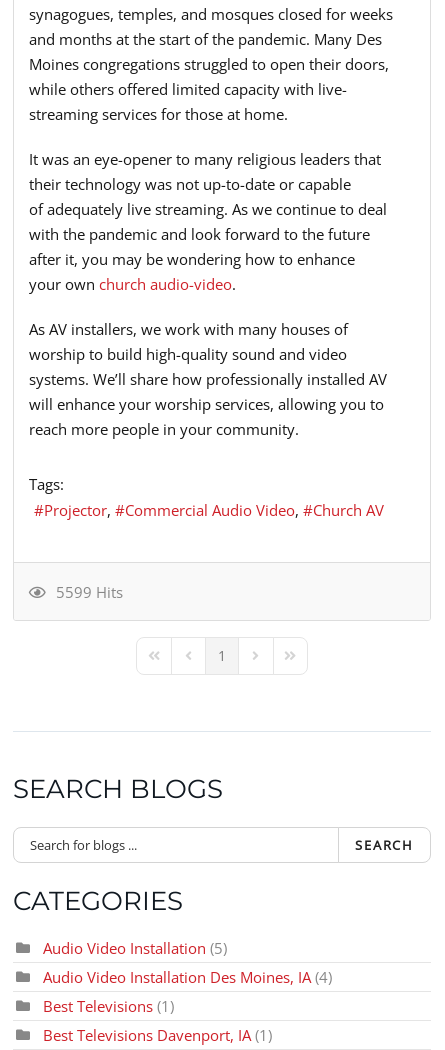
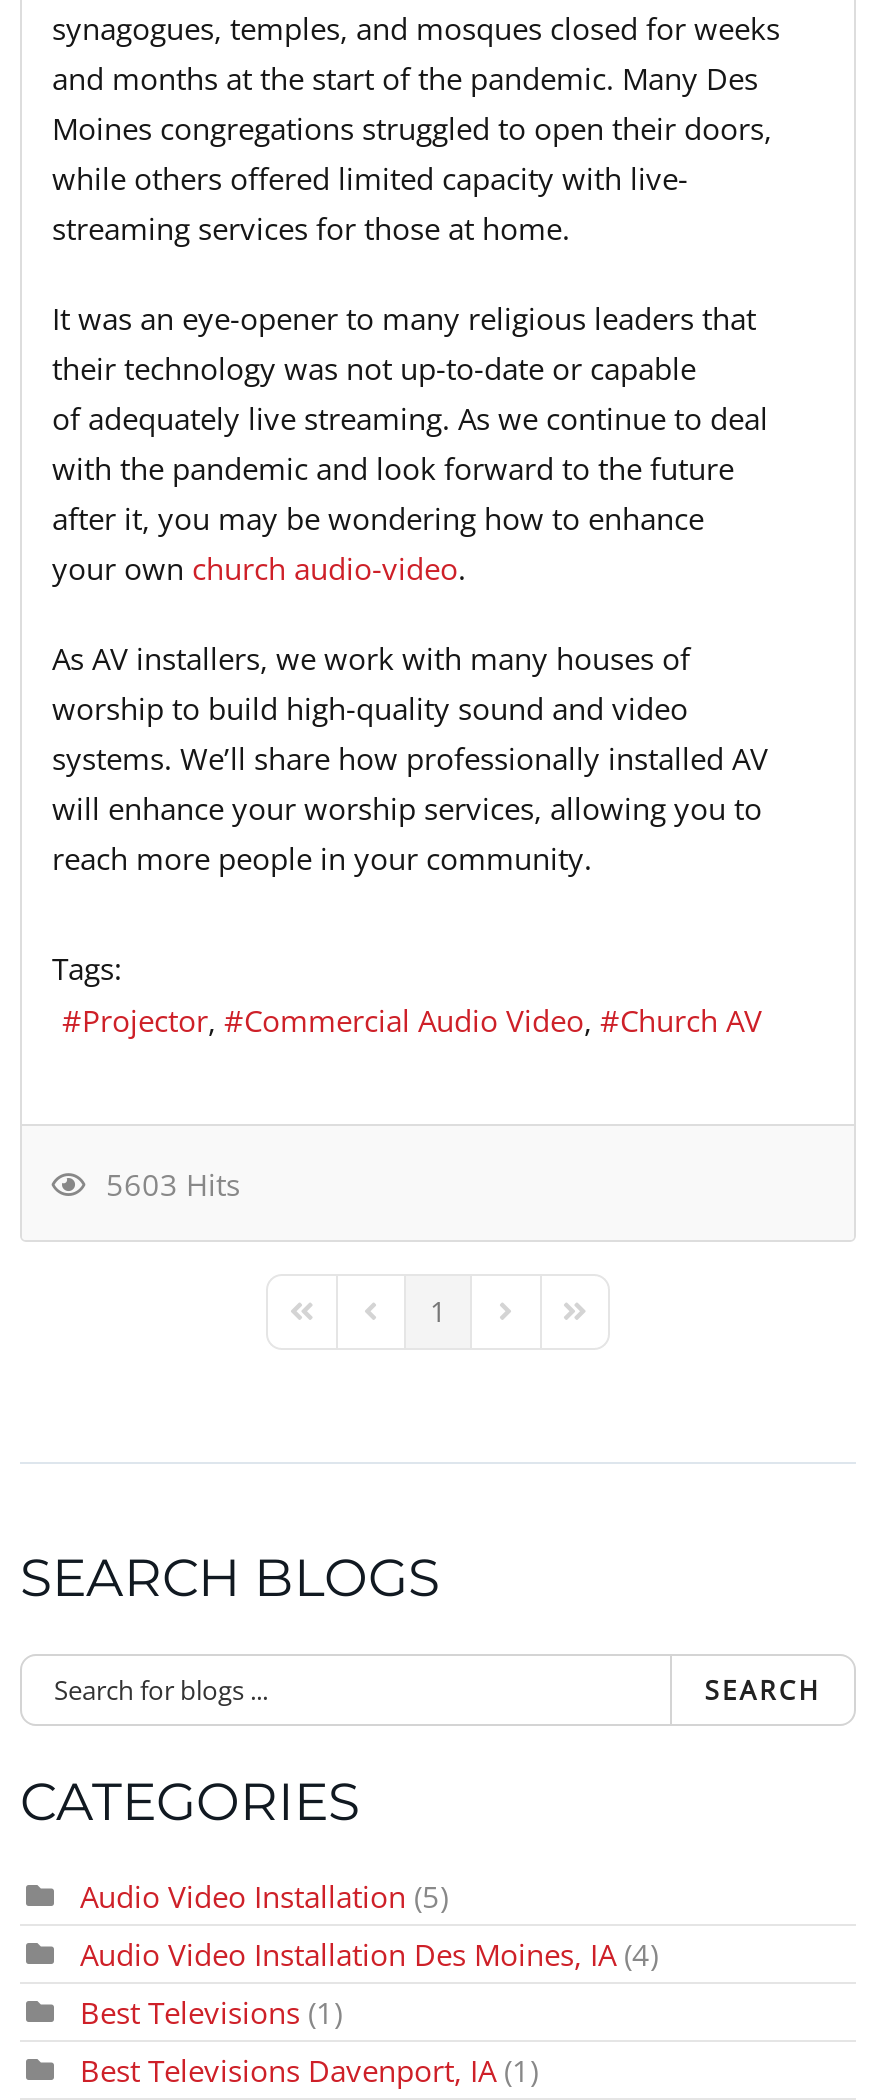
- 5599 Hits
+ 5603 Hits
